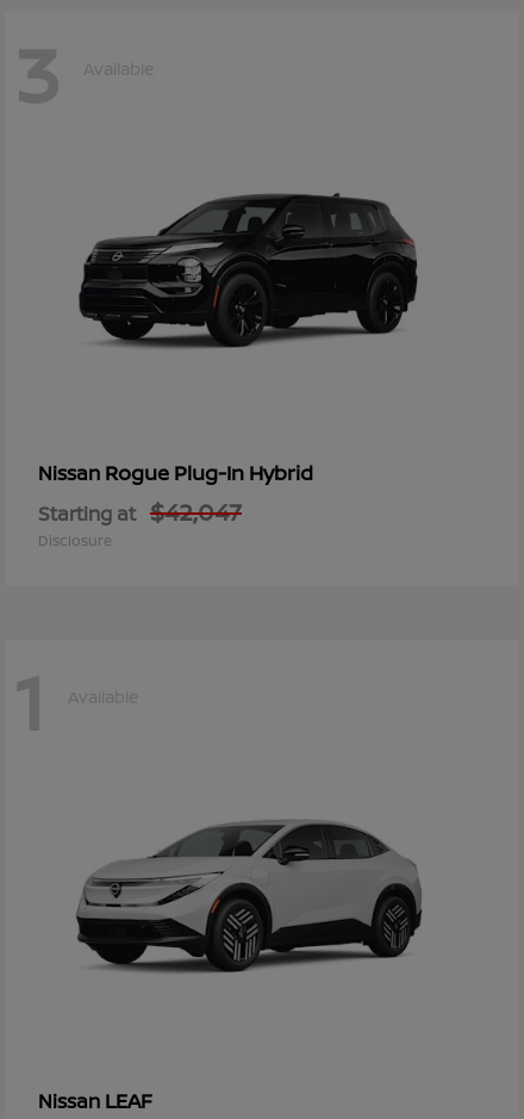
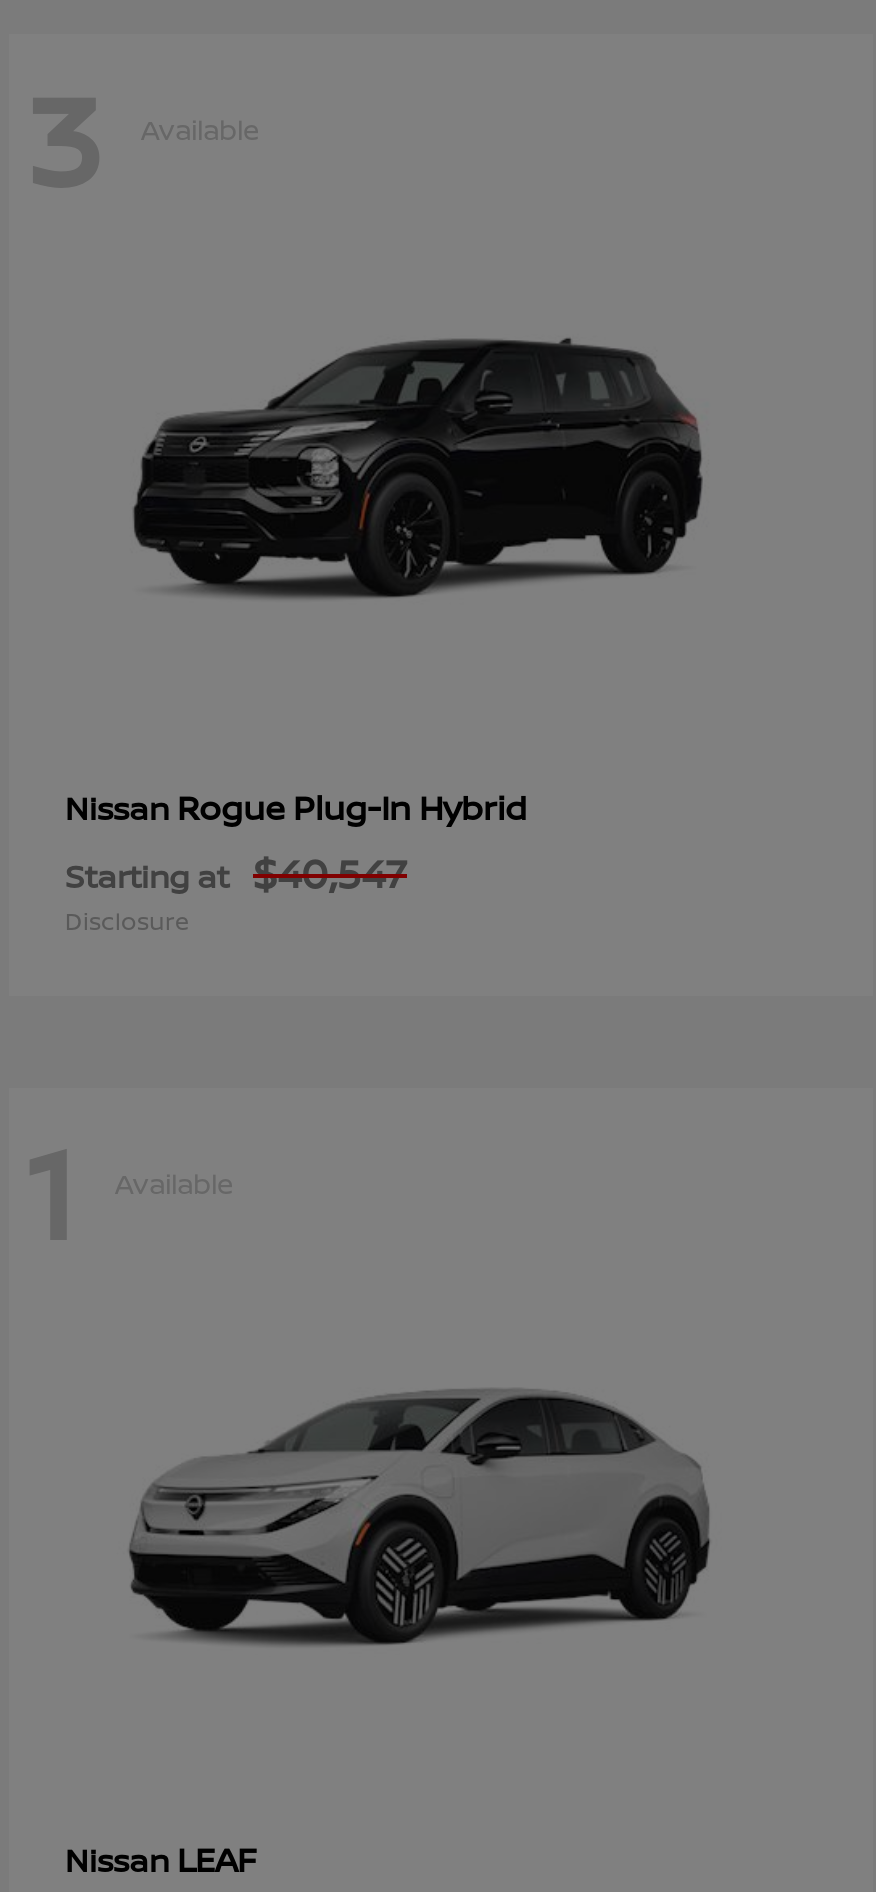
- Starting at $42,047
+ Starting at $40,547
